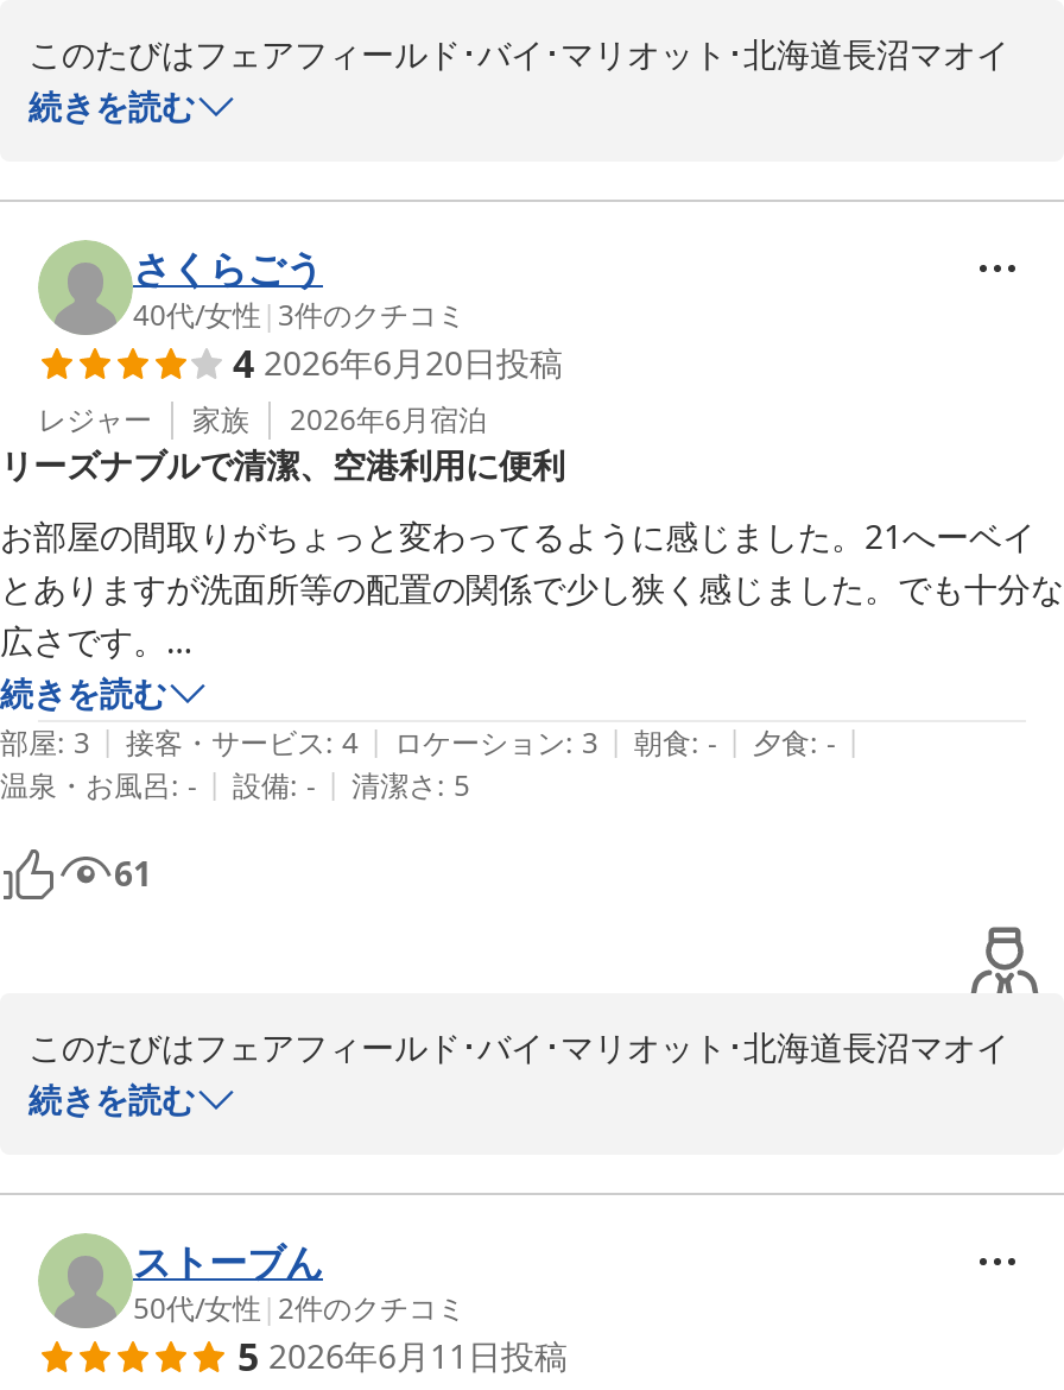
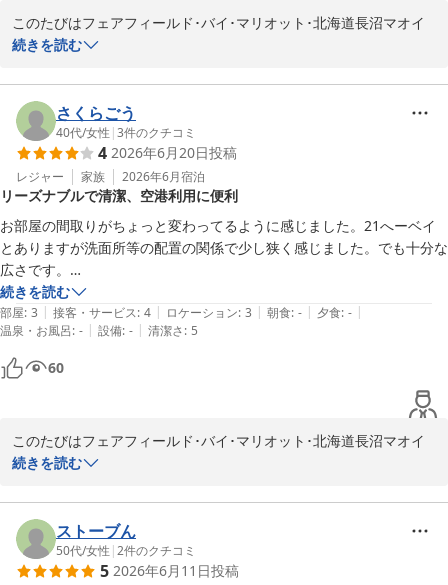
- 61
+ 60
